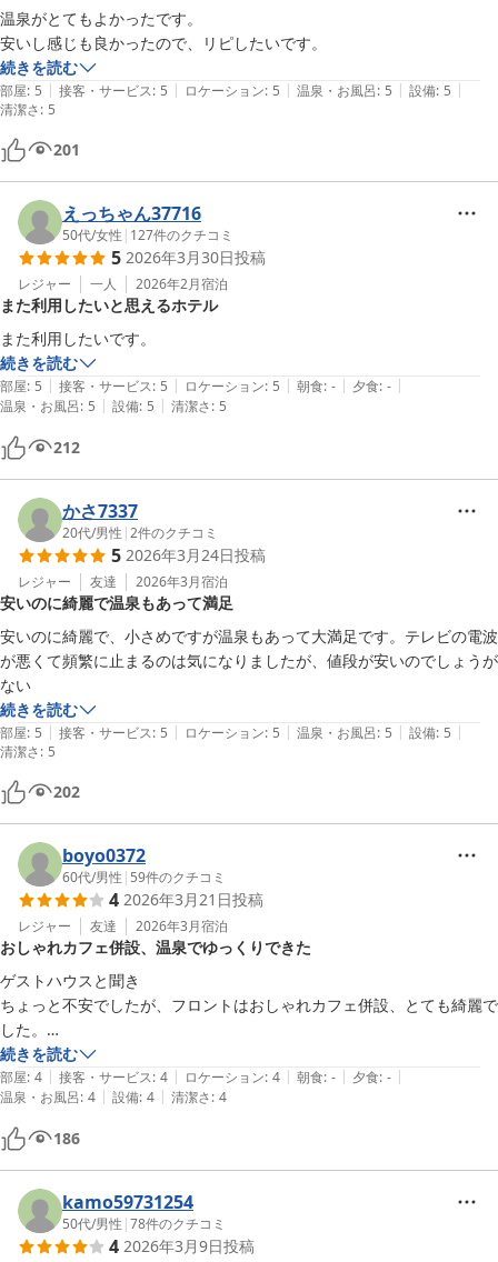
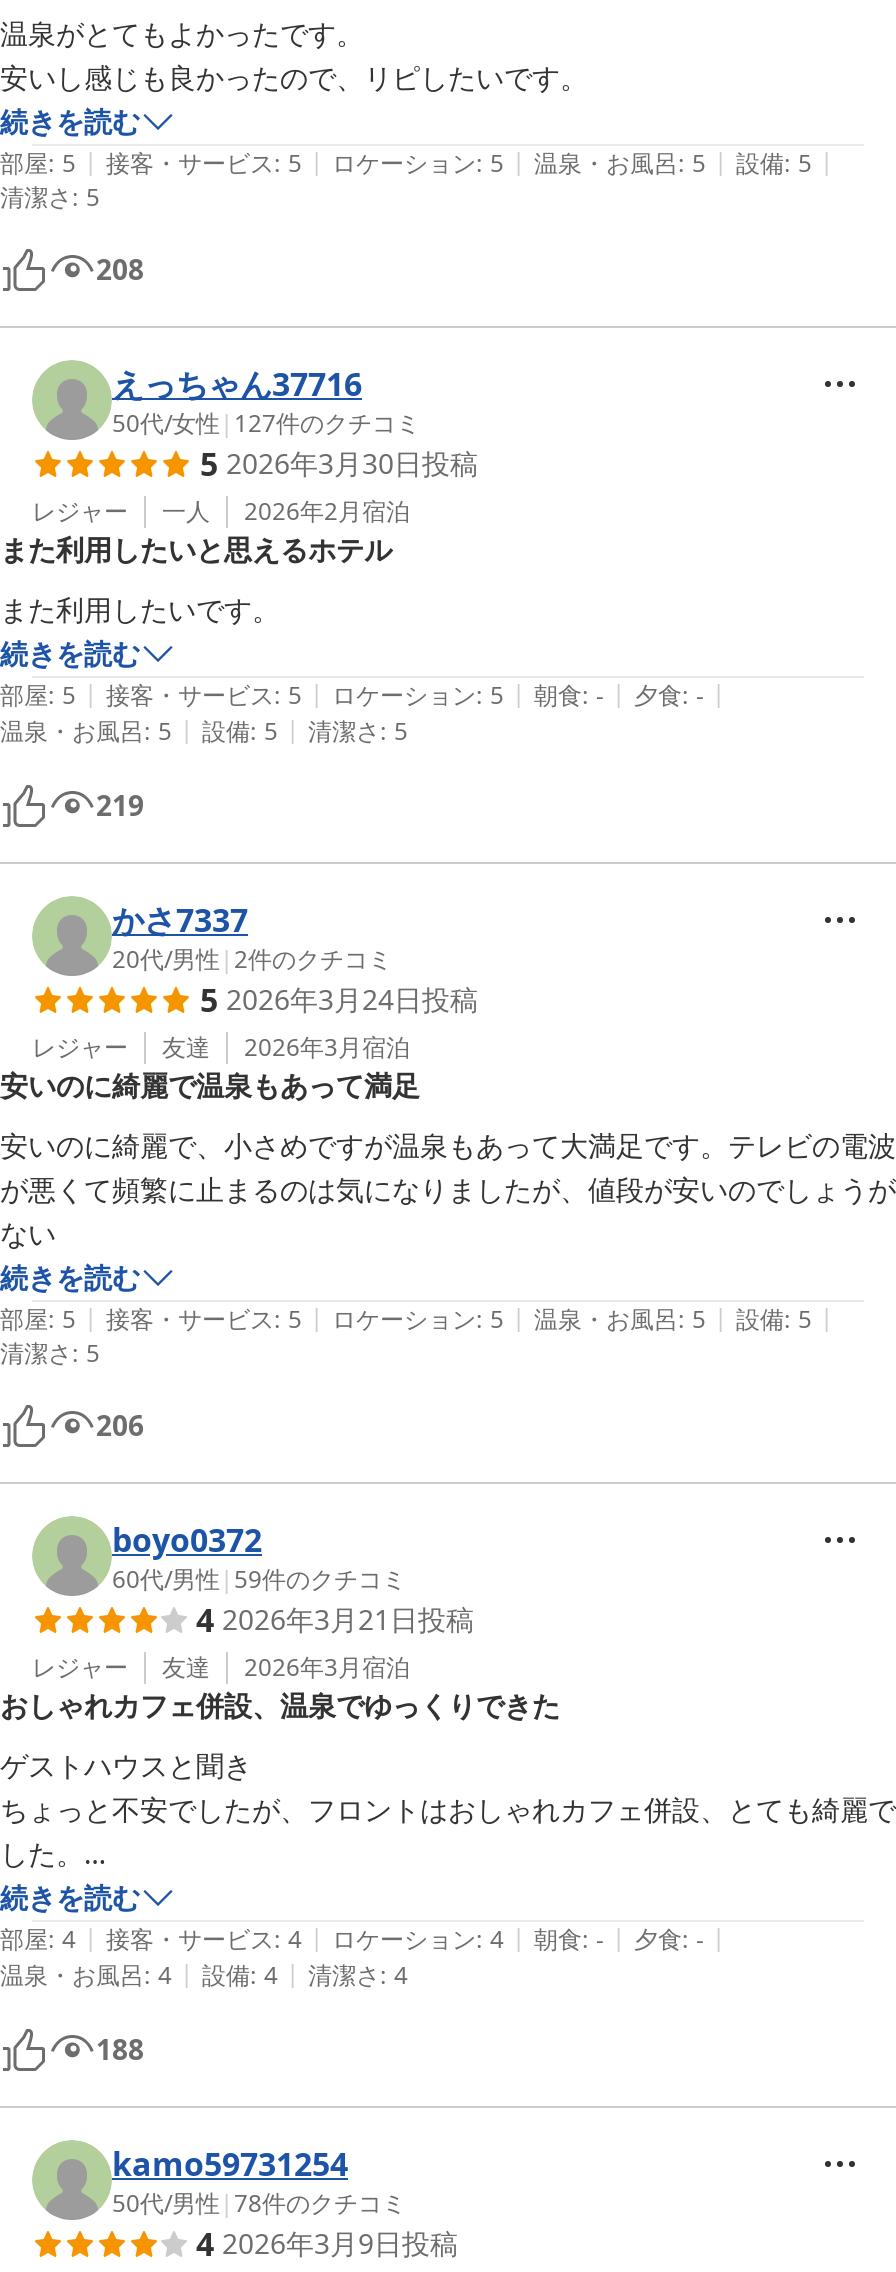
- 201
+ 208

- 212
+ 219

- 202
+ 206

- 186
+ 188
